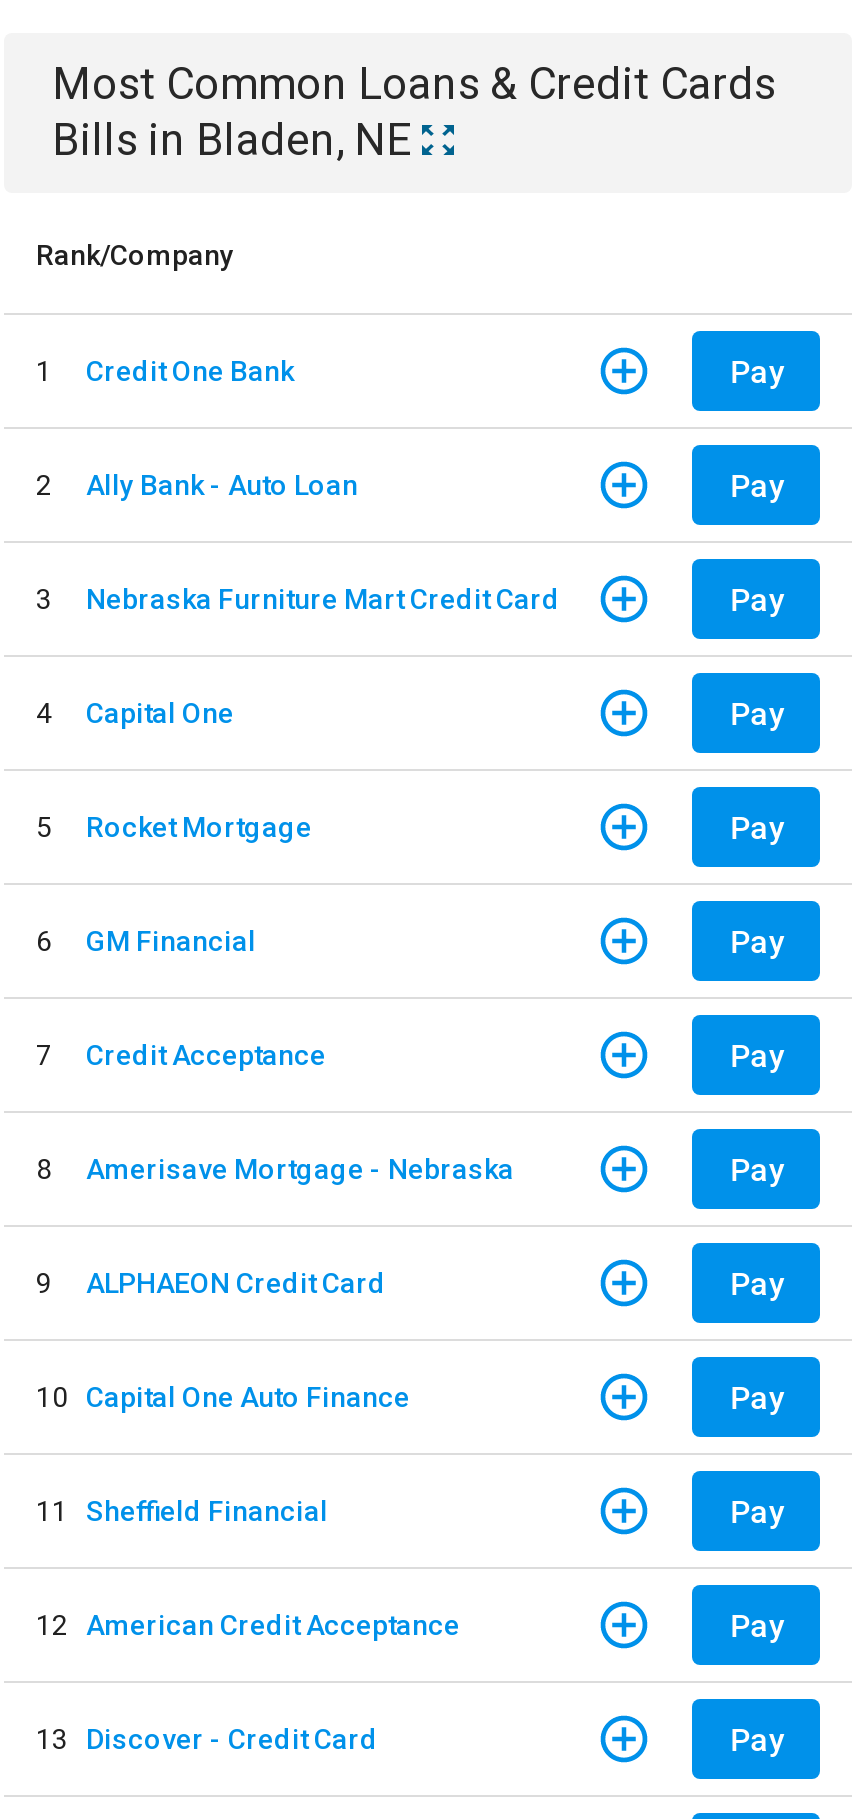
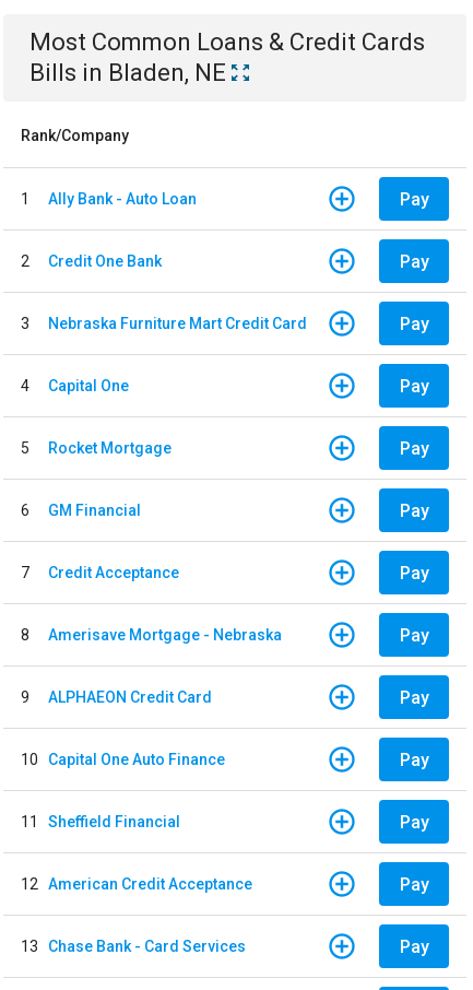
moved down: Credit One Bank

moved up: Ally Bank - Auto Loan

- 13 Discover - Credit Card
+ 13 Chase Bank - Card Services
